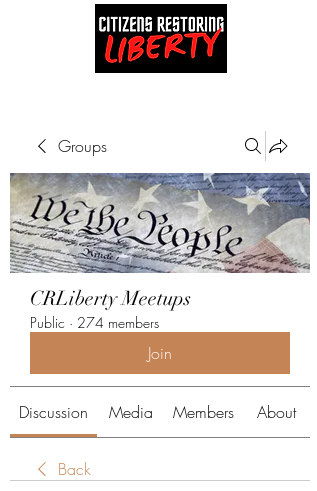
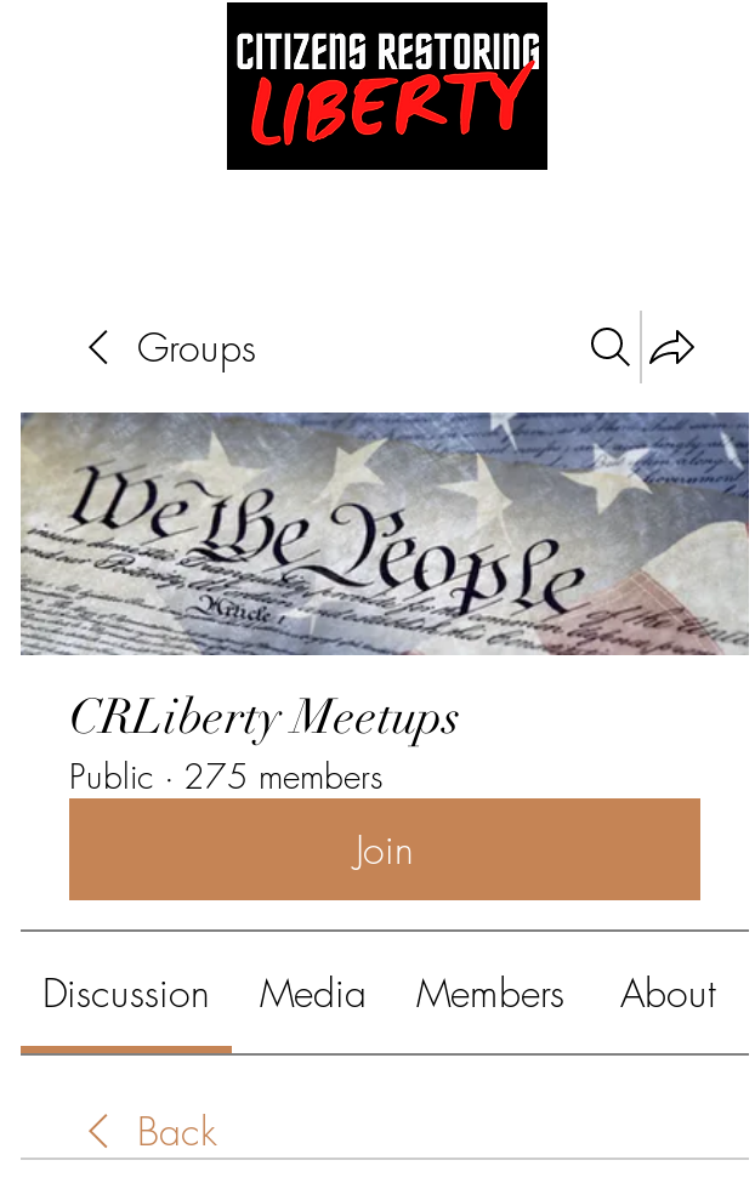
- Public · 274 members
+ Public · 275 members
